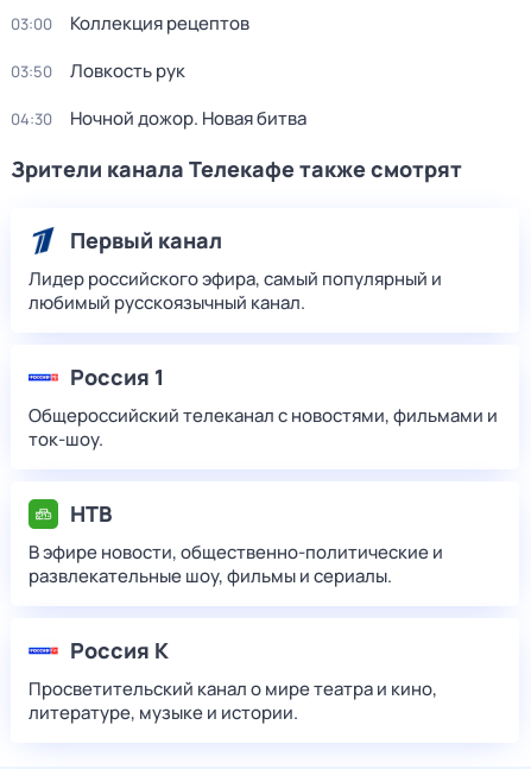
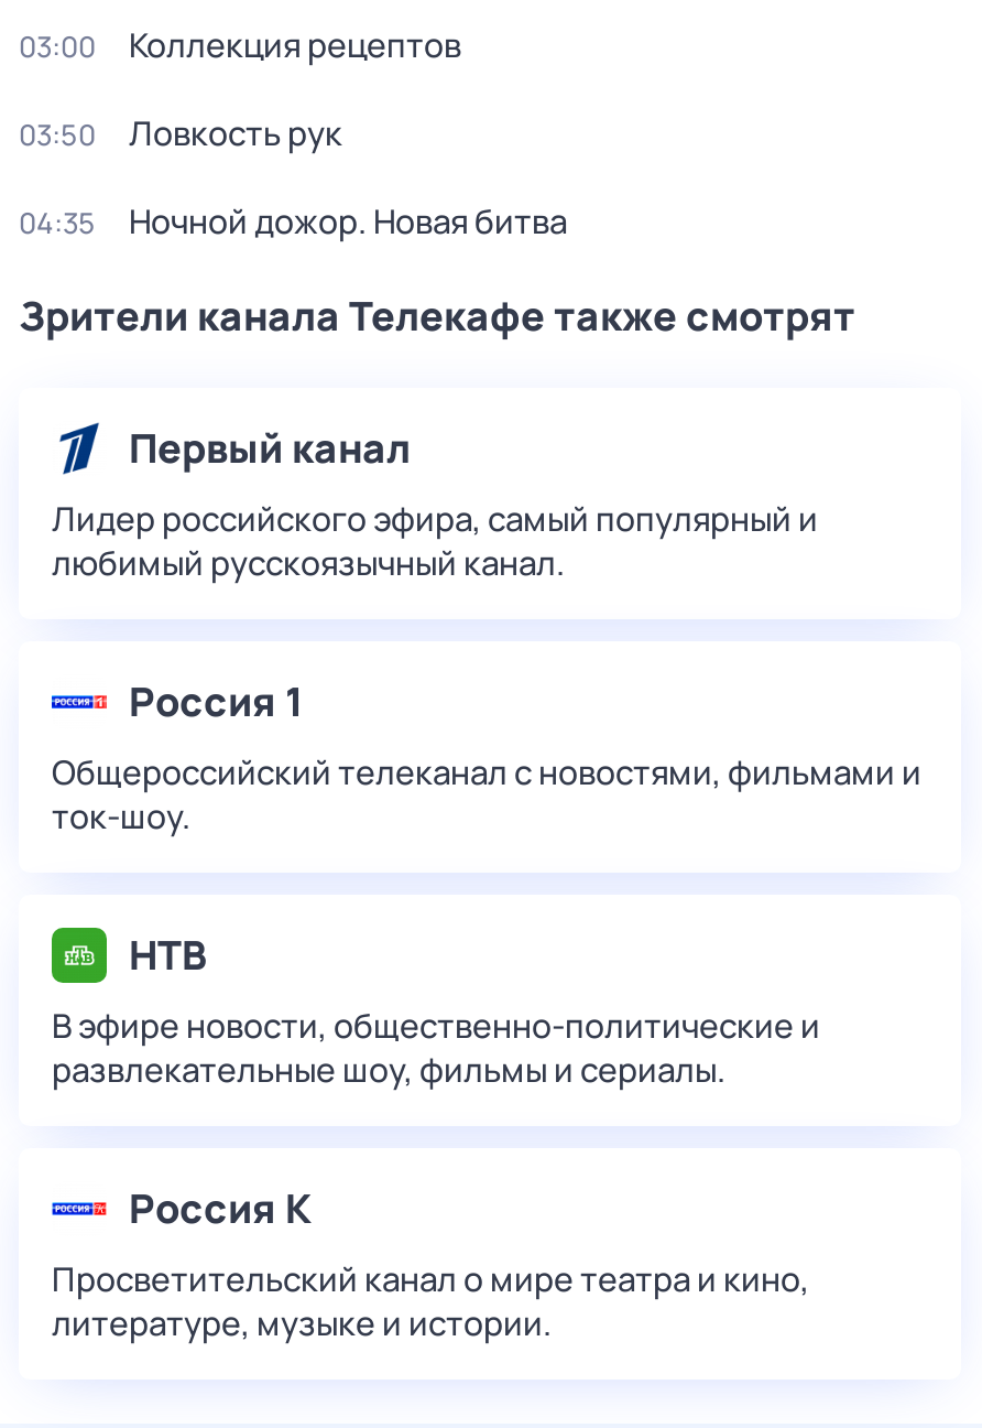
- 04:30 Ночной дожор. Новая битва
+ 04:35 Ночной дожор. Новая битва
